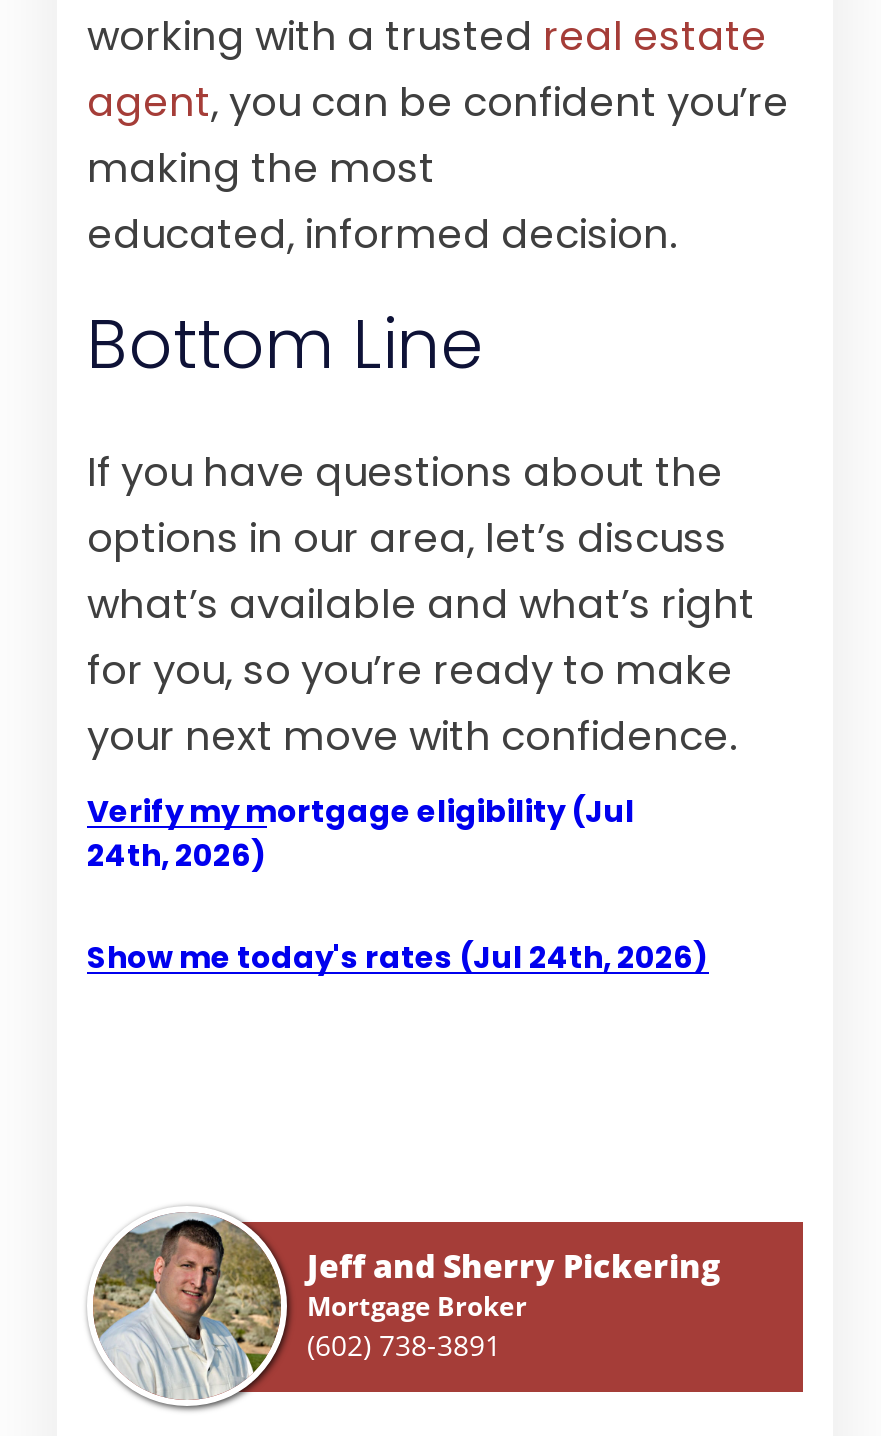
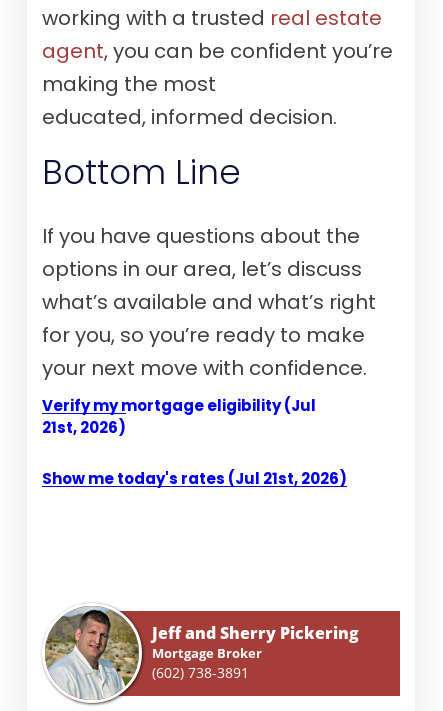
- 24th, 2026)
+ 21st, 2026)

- Show me today's rates (Jul 24th, 2026)
+ Show me today's rates (Jul 21st, 2026)
